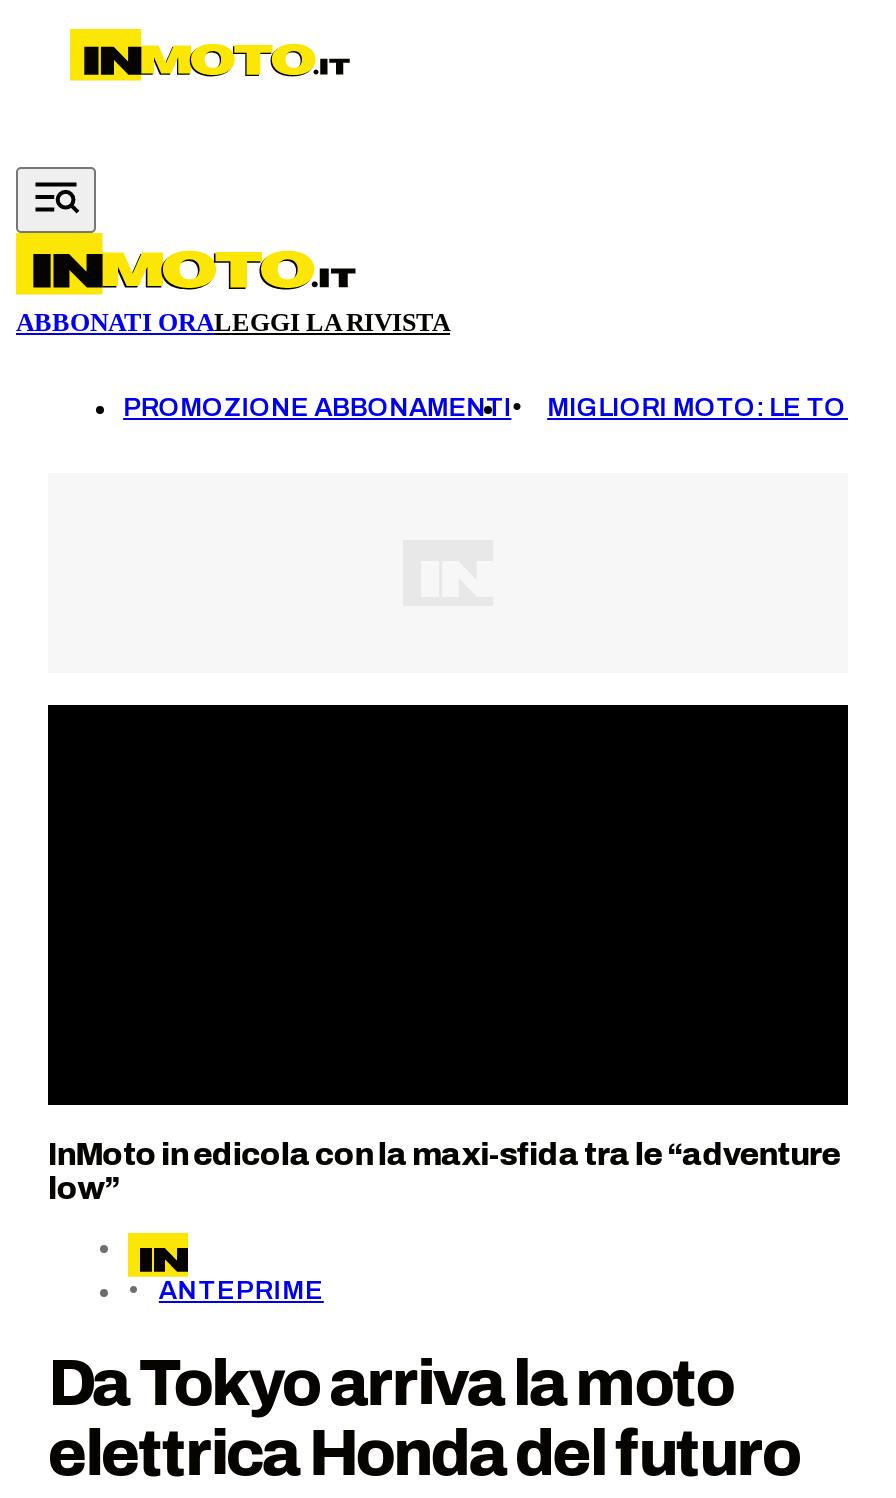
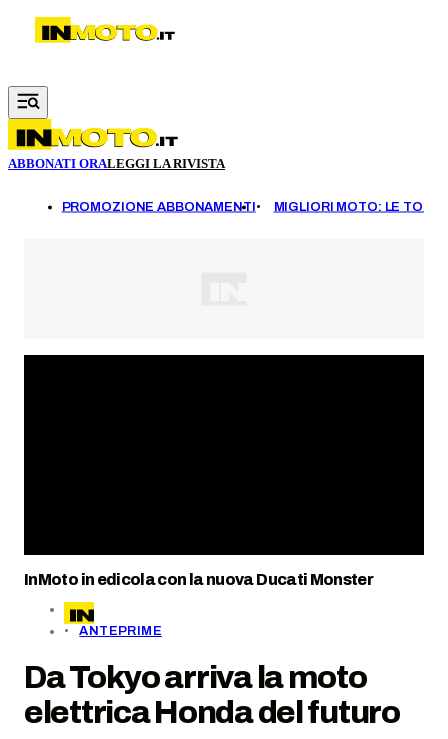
- InMoto in edicola con la maxi-sfida tra le “adventure
- low”
+ InMoto in edicola con la nuova Ducati Monster
